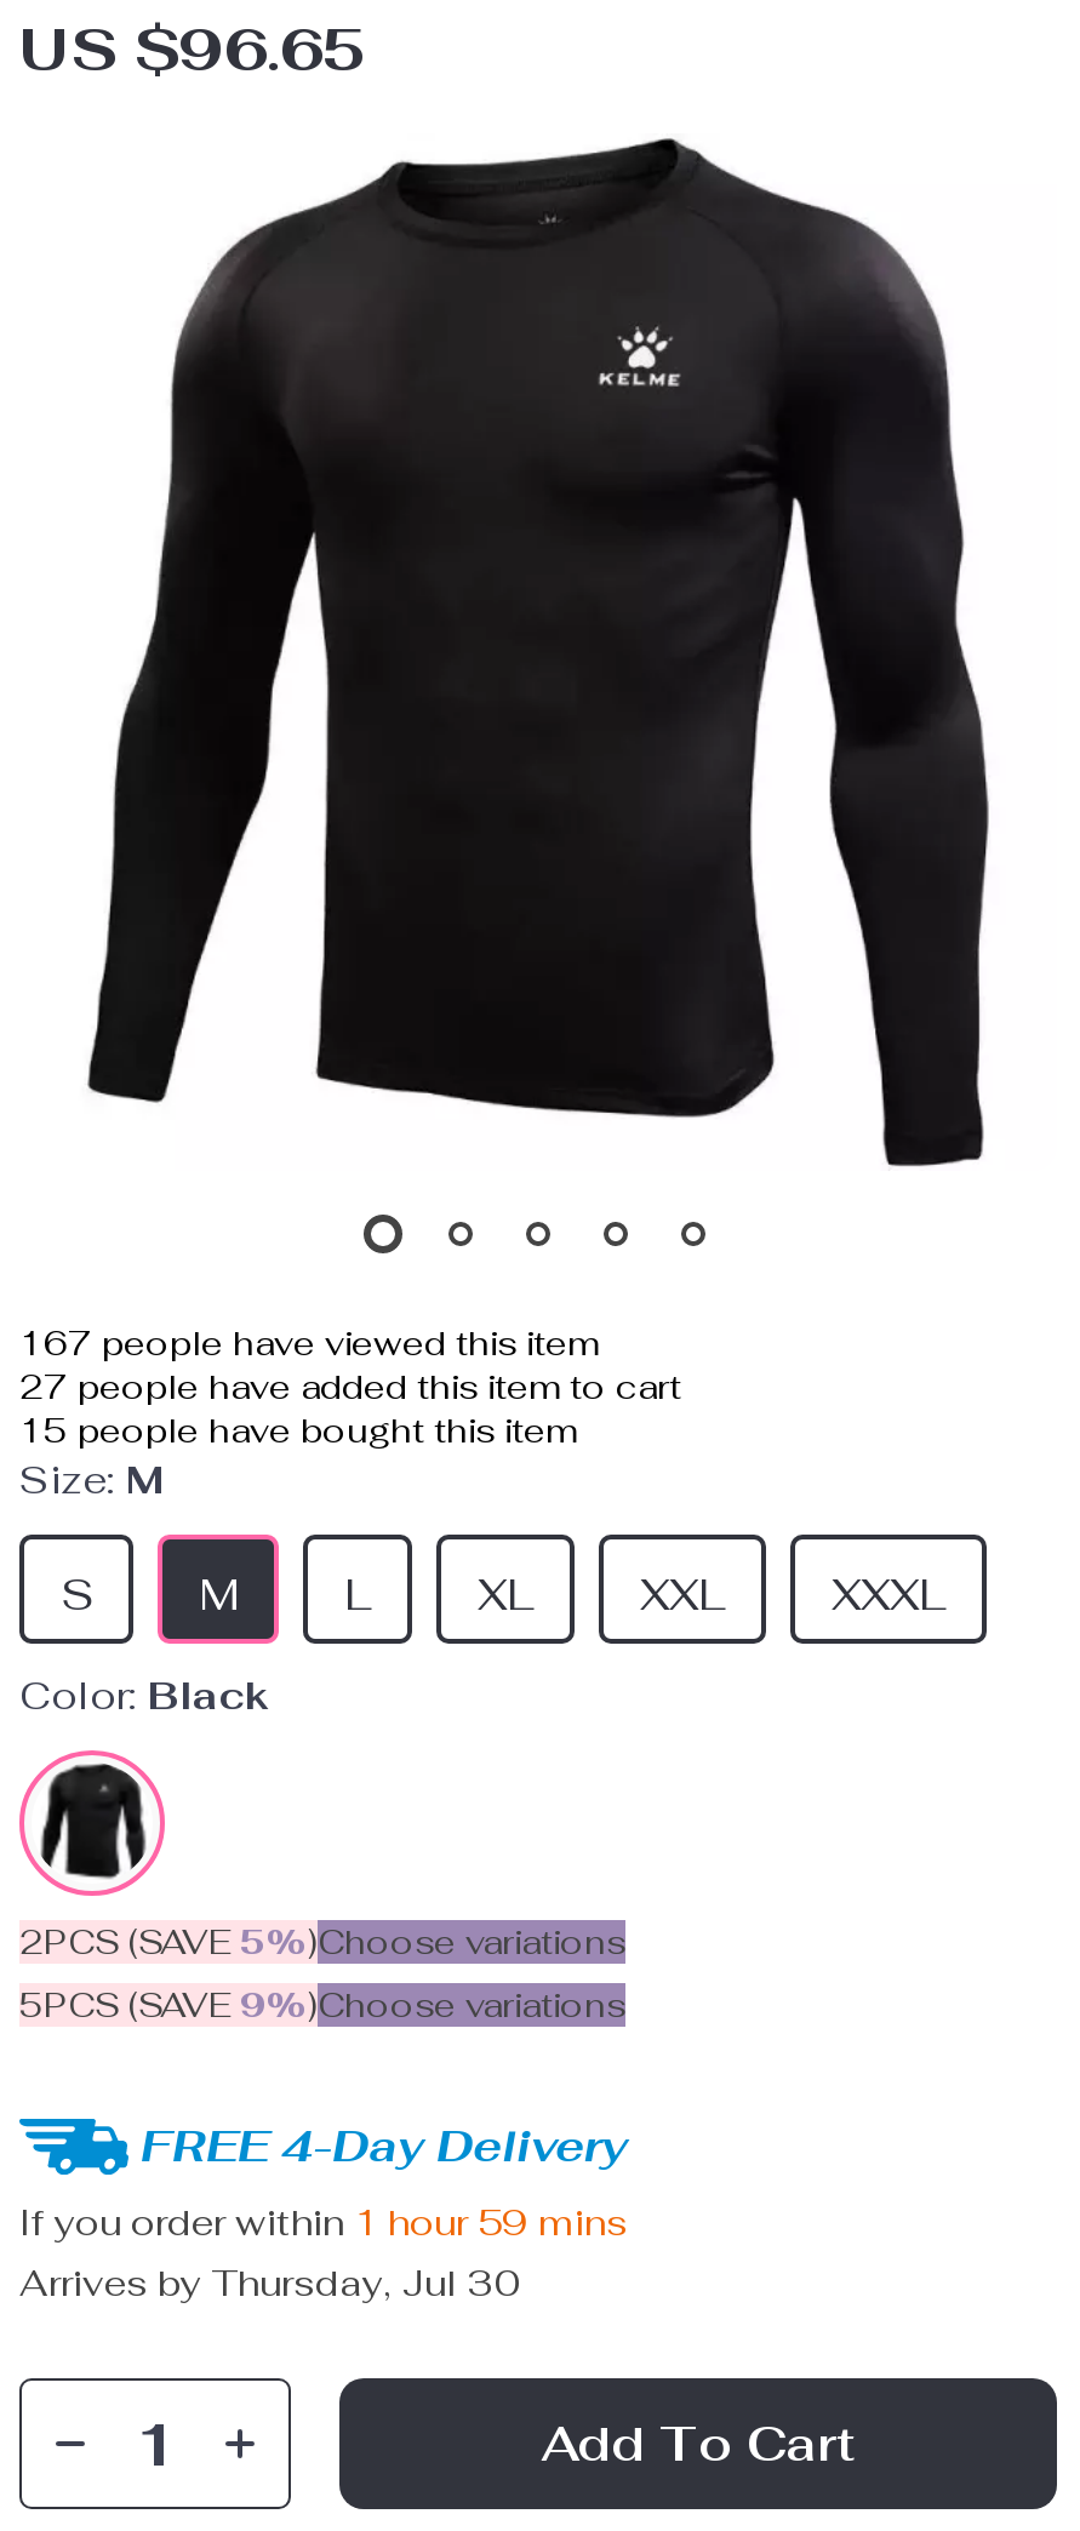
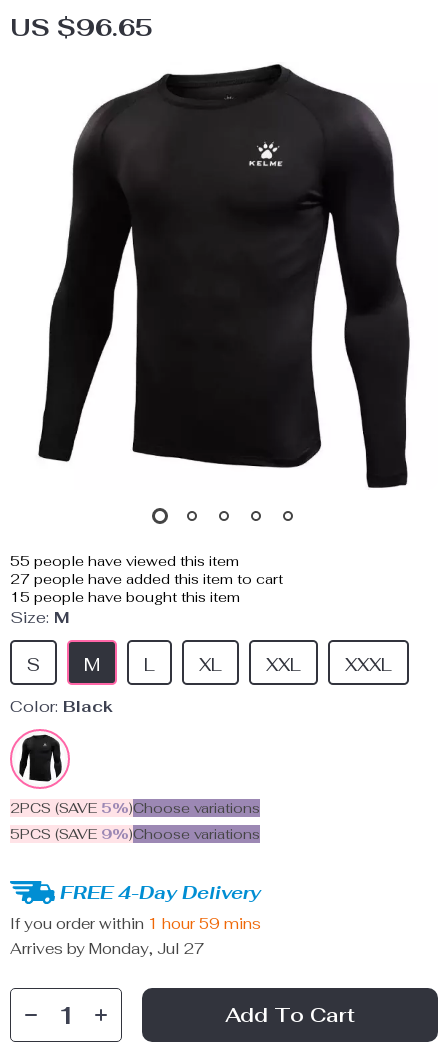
- 167 people have viewed this item
+ 55 people have viewed this item

- Arrives by Thursday, Jul 30
+ Arrives by Monday, Jul 27
